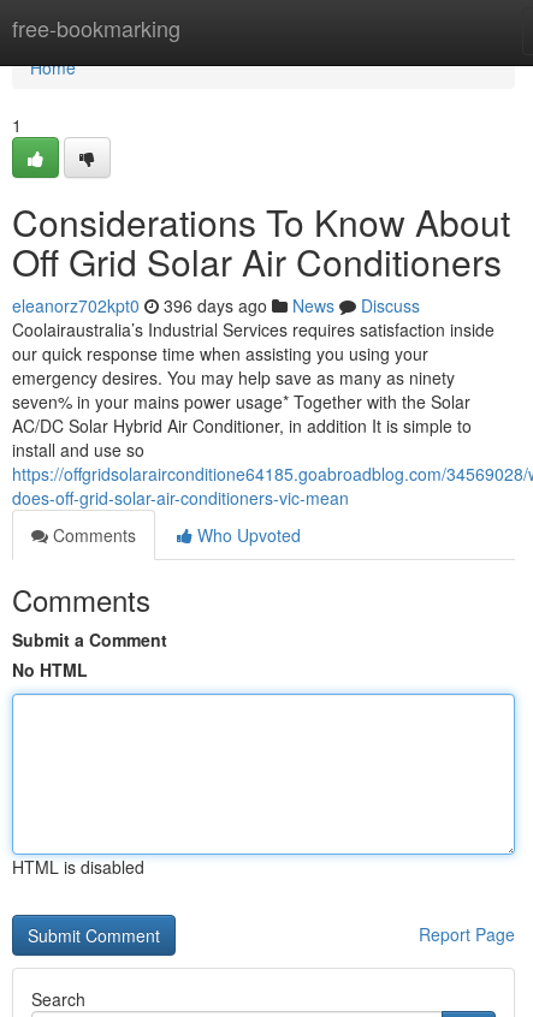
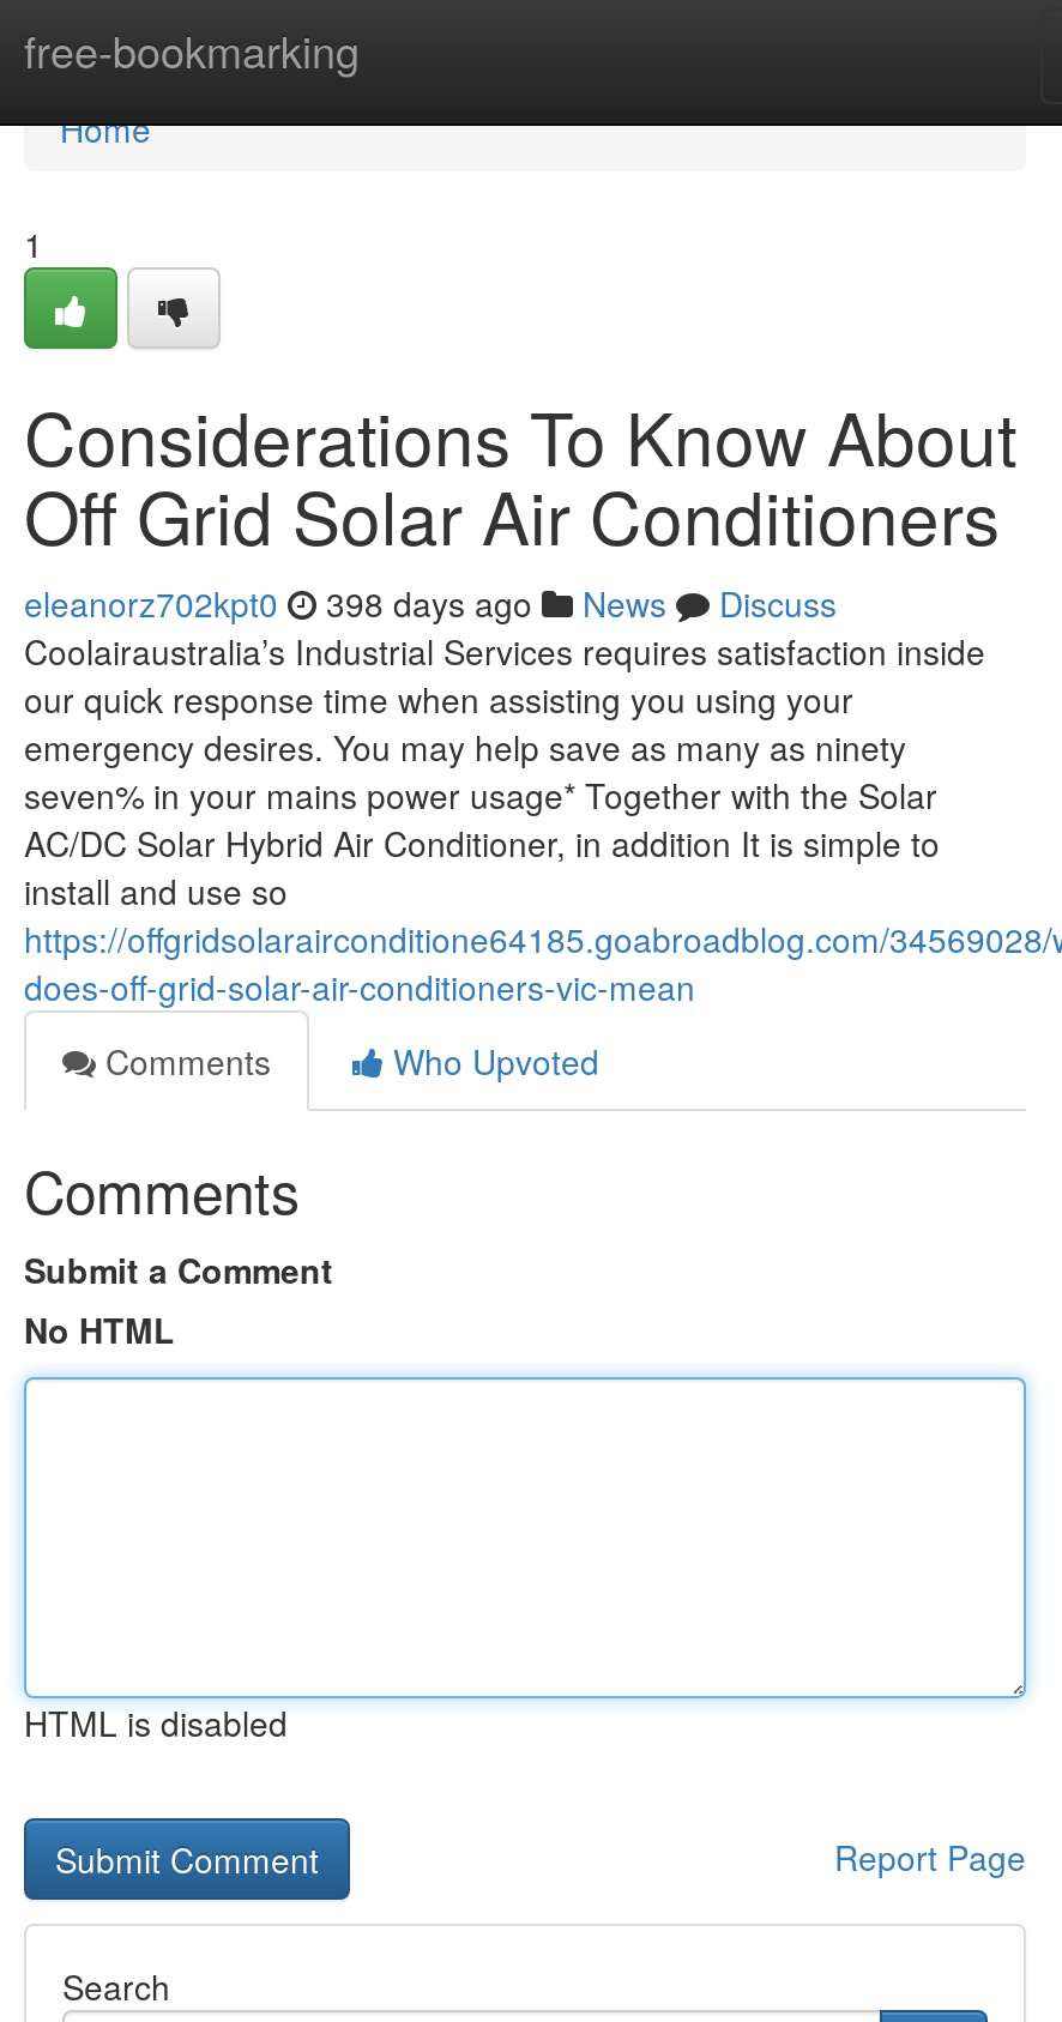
- eleanorz702kpt0 396 days ago News Discuss
+ eleanorz702kpt0 398 days ago News Discuss
